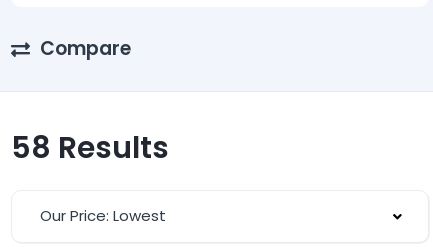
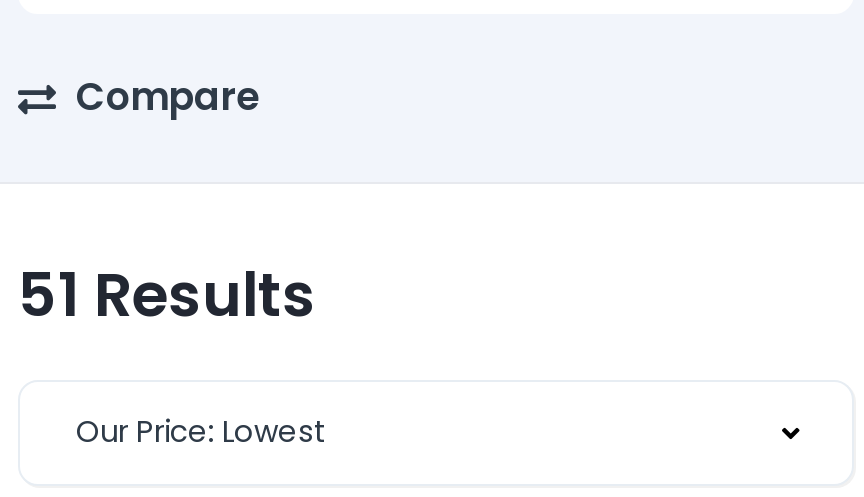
- 58 Results
+ 51 Results
